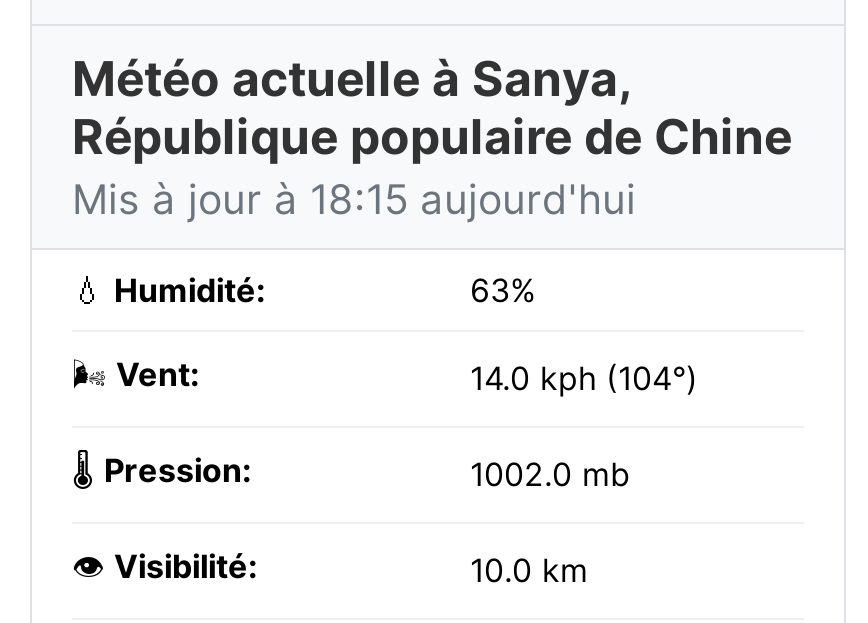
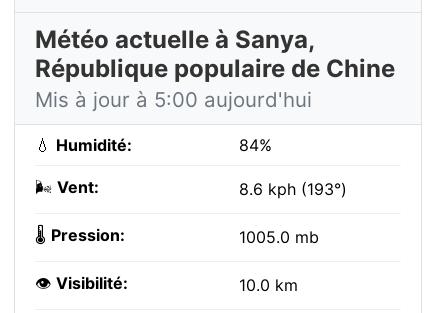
- Mis à jour à 18:15 aujourd'hui
+ Mis à jour à 5:00 aujourd'hui

- 63%
+ 84%

- 14.0 kph (104°)
+ 8.6 kph (193°)

- 1002.0 mb
+ 1005.0 mb
